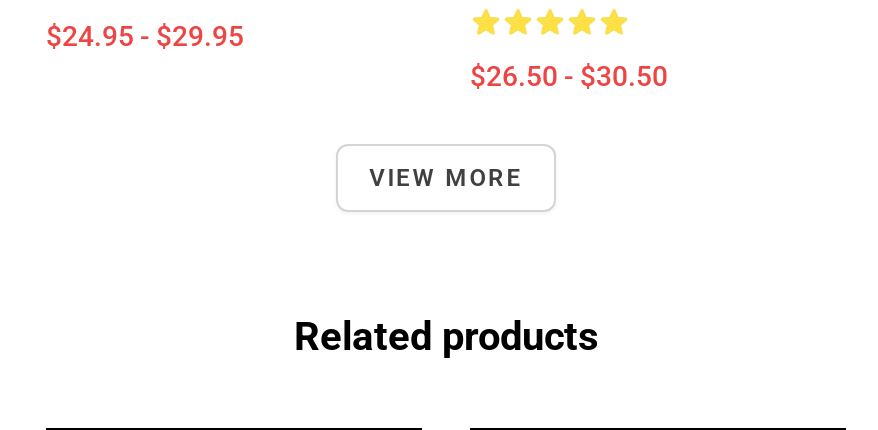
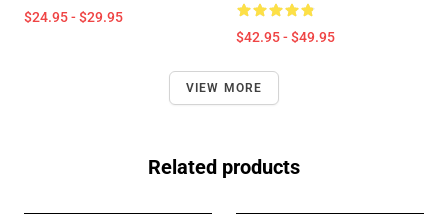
- $26.50 - $30.50
+ $42.95 - $49.95
